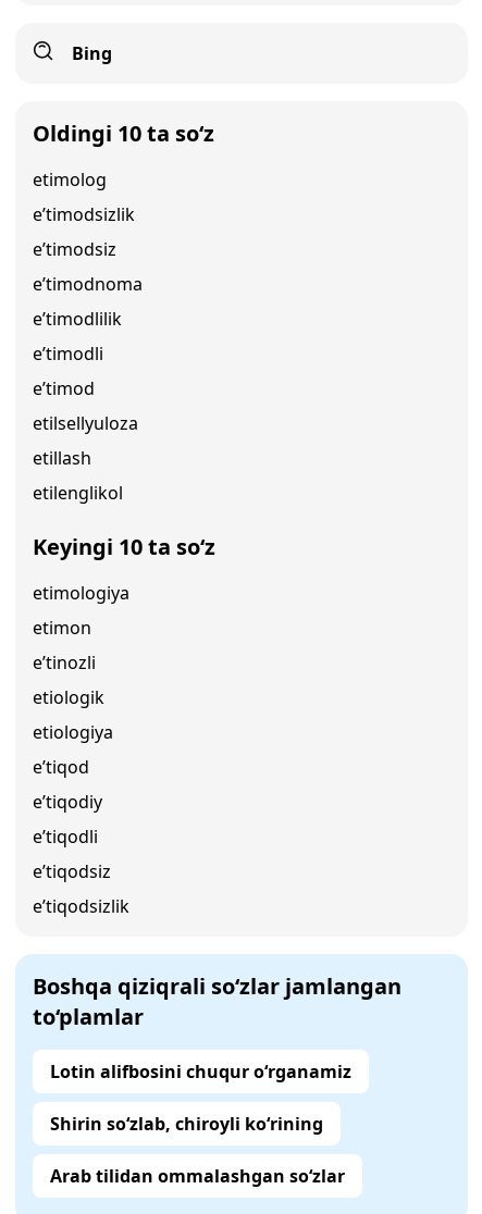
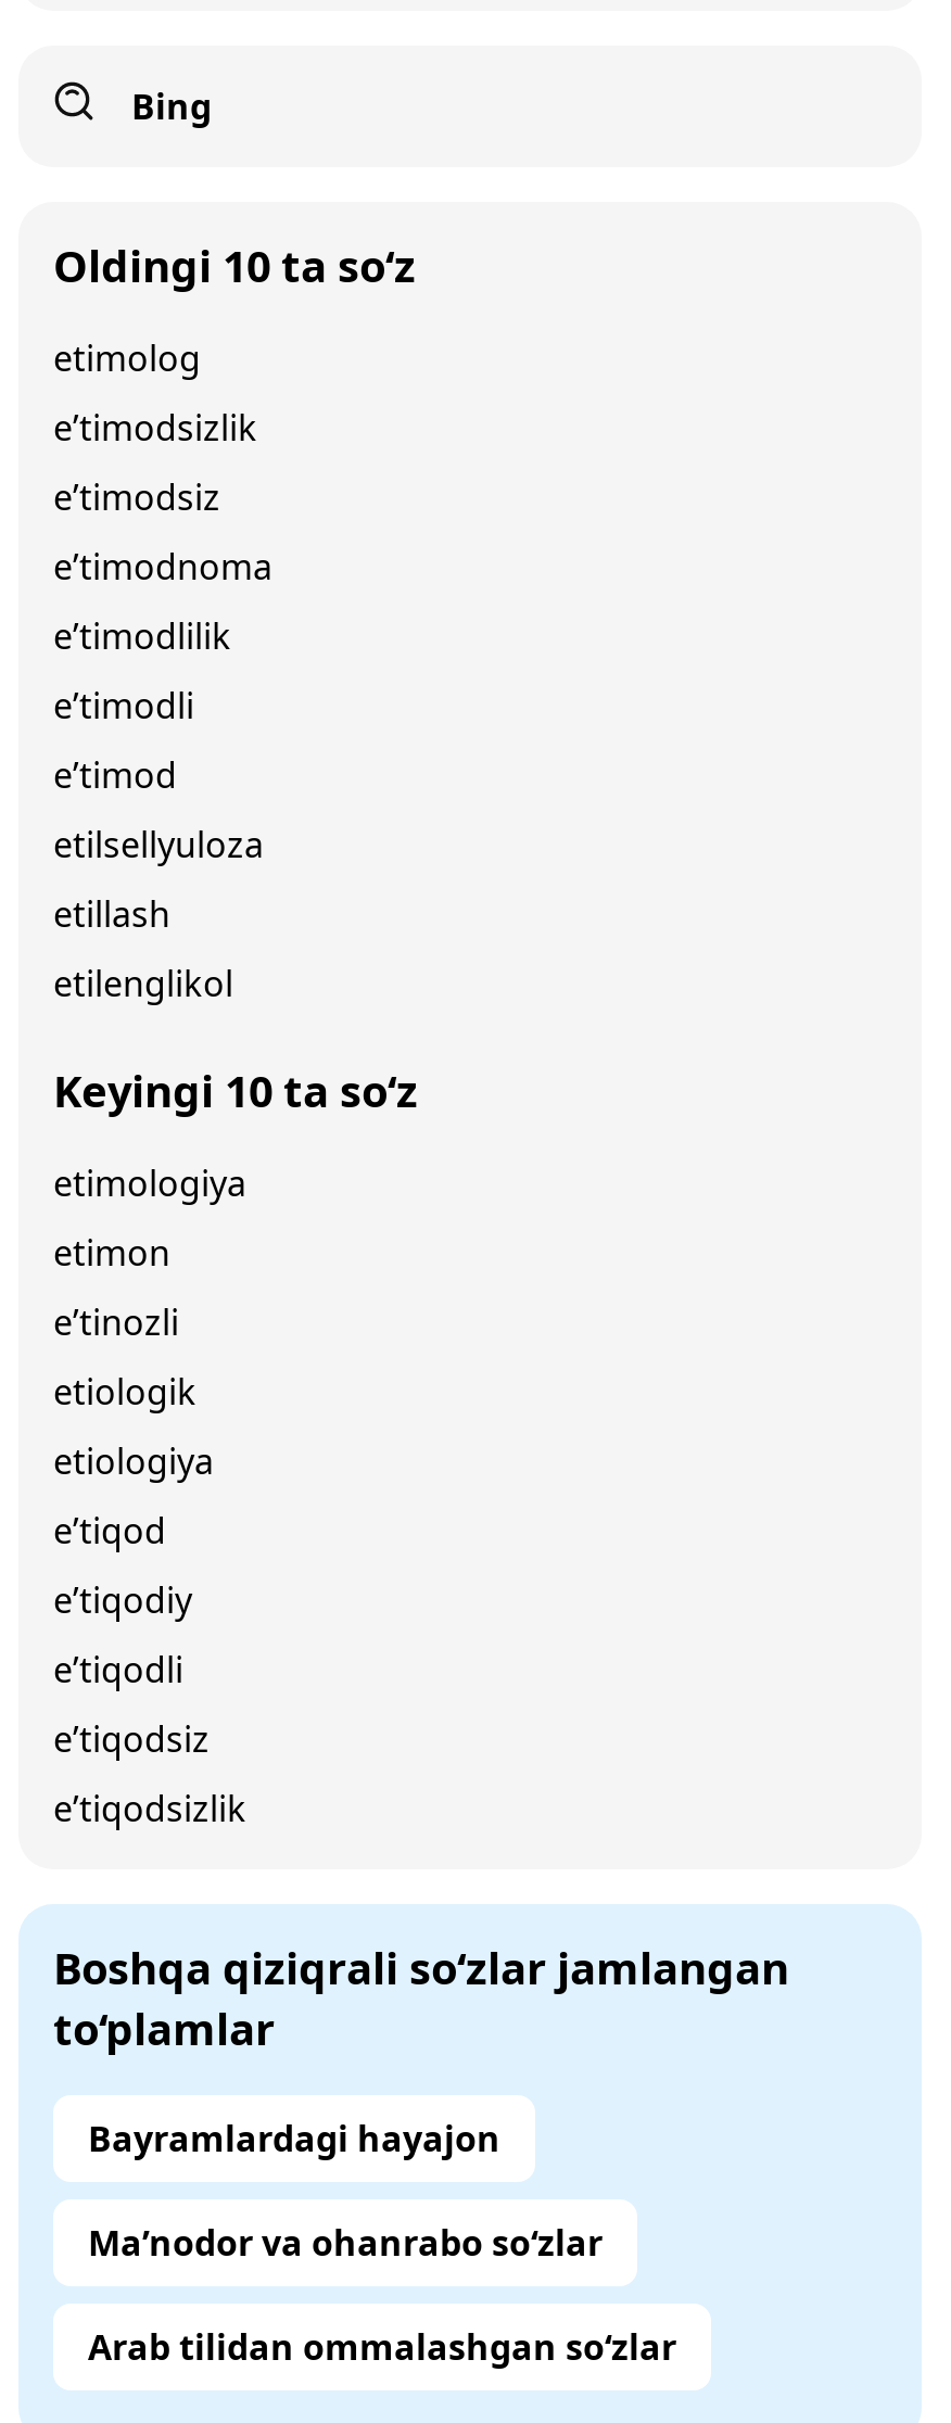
- Lotin alifbosini chuqur o‘rganamiz
+ Bayramlardagi hayajon

- Shirin so‘zlab, chiroyli ko‘rining
+ Ma’nodor va ohanrabo so‘zlar
